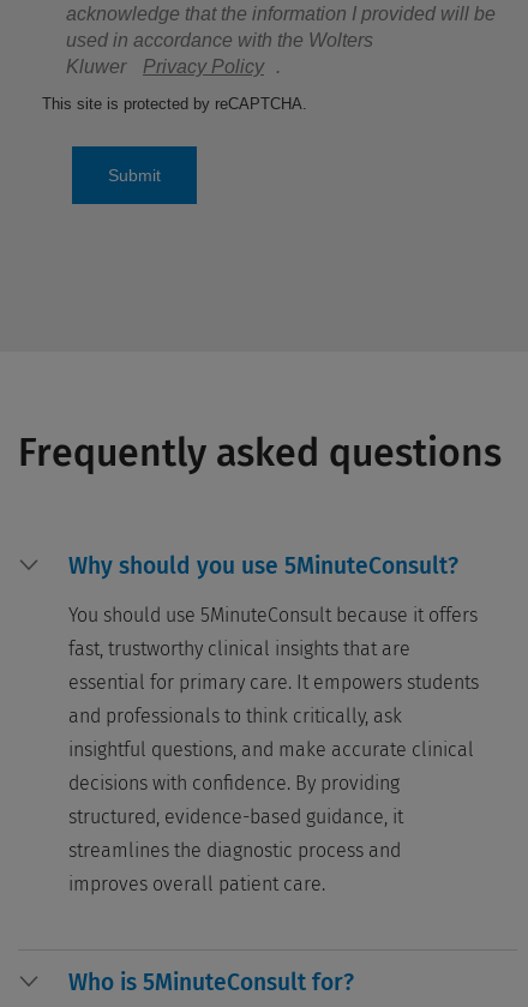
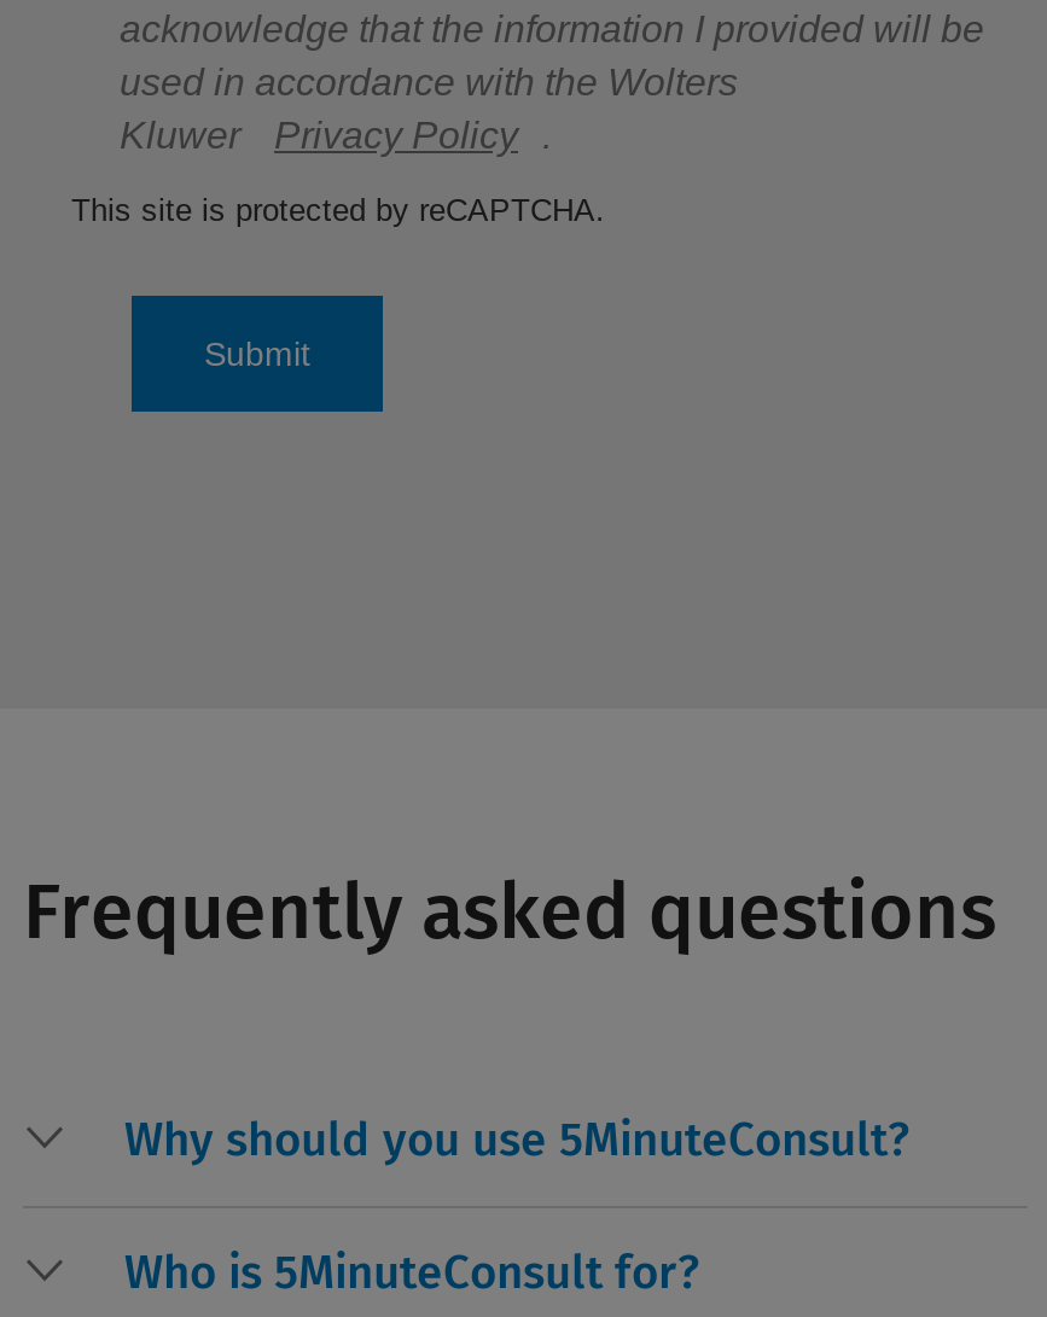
- You should use 5MinuteConsult because it offers
- fast, trustworthy clinical insights that are
- essential for primary care. It empowers students
- and professionals to think critically, ask
- insightful questions, and make accurate clinical
- decisions with confidence. By providing
- structured, evidence-based guidance, it
- streamlines the diagnostic process and
- improves overall patient care.
